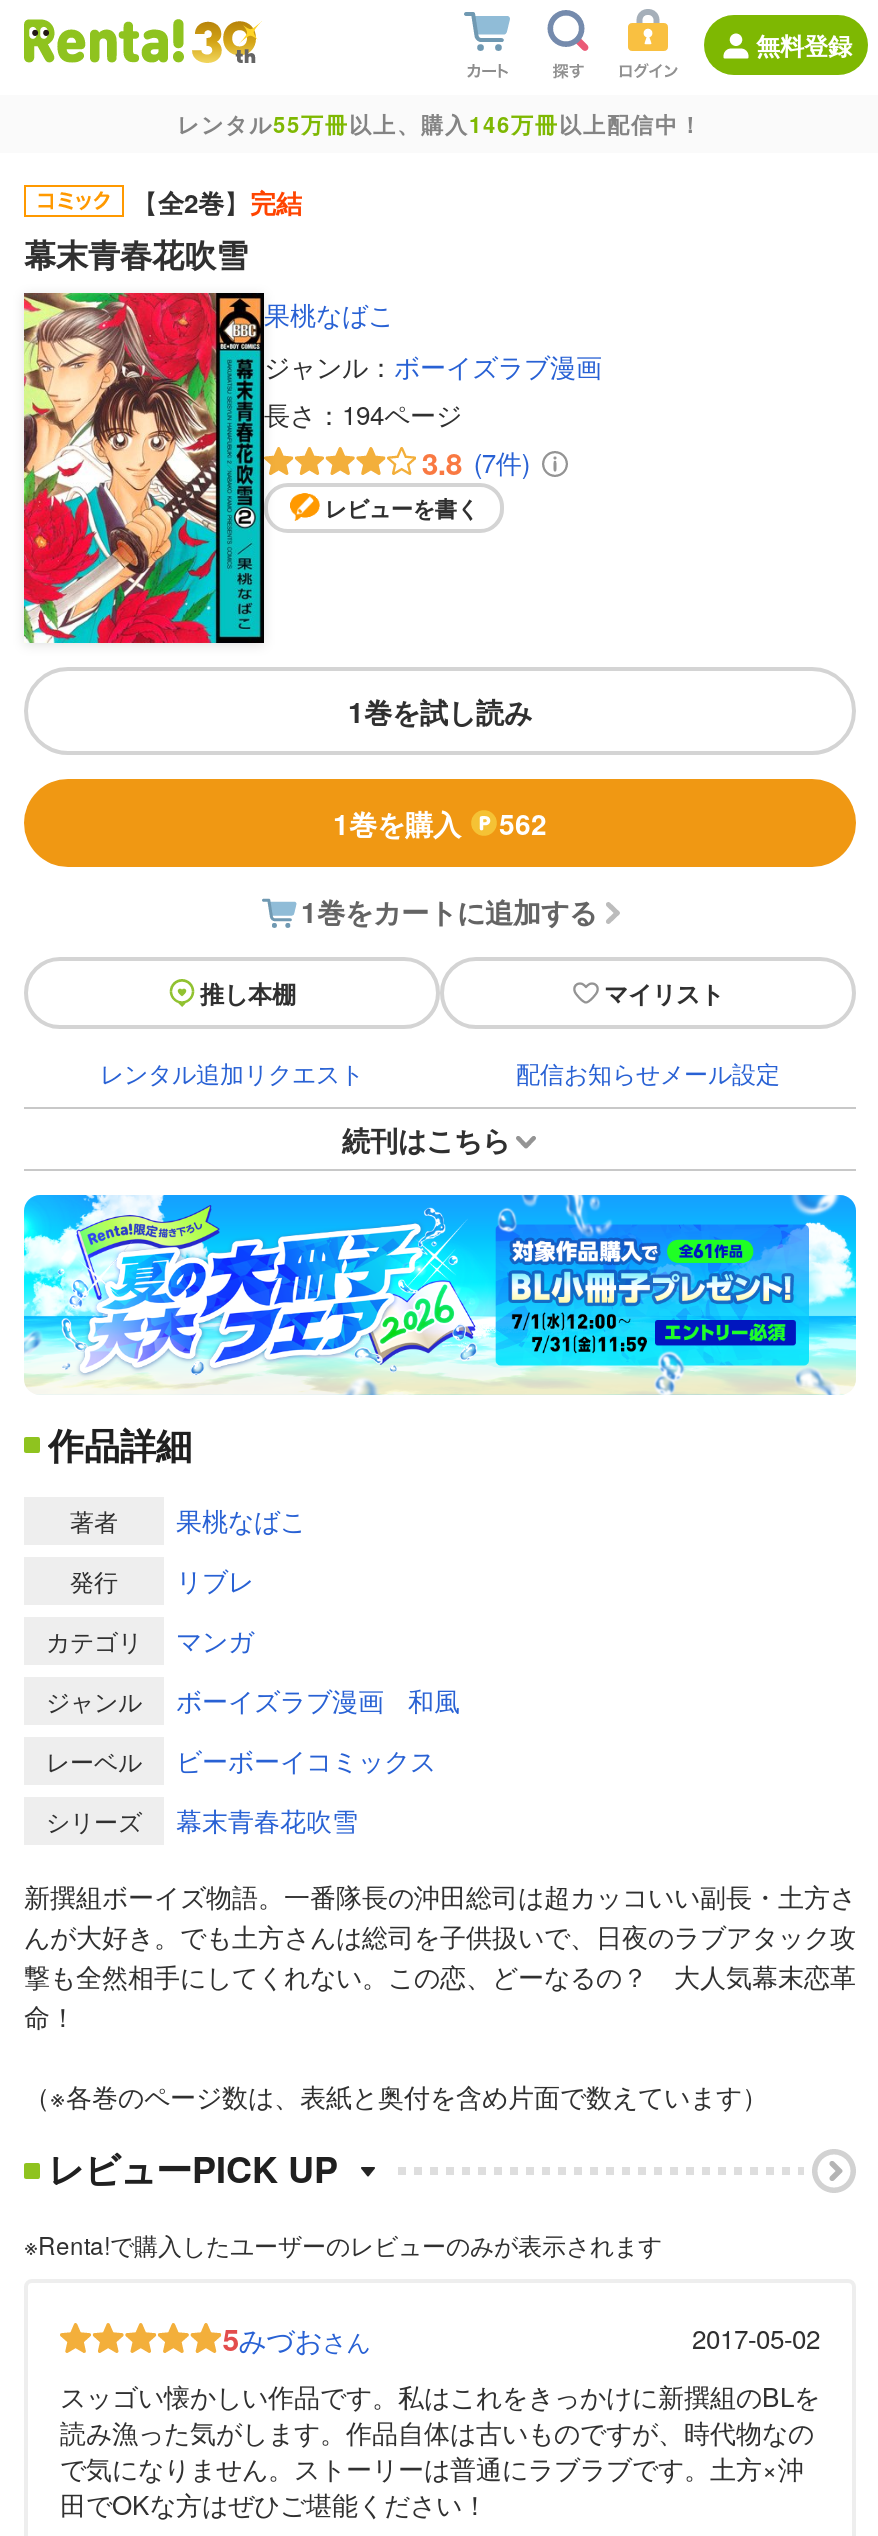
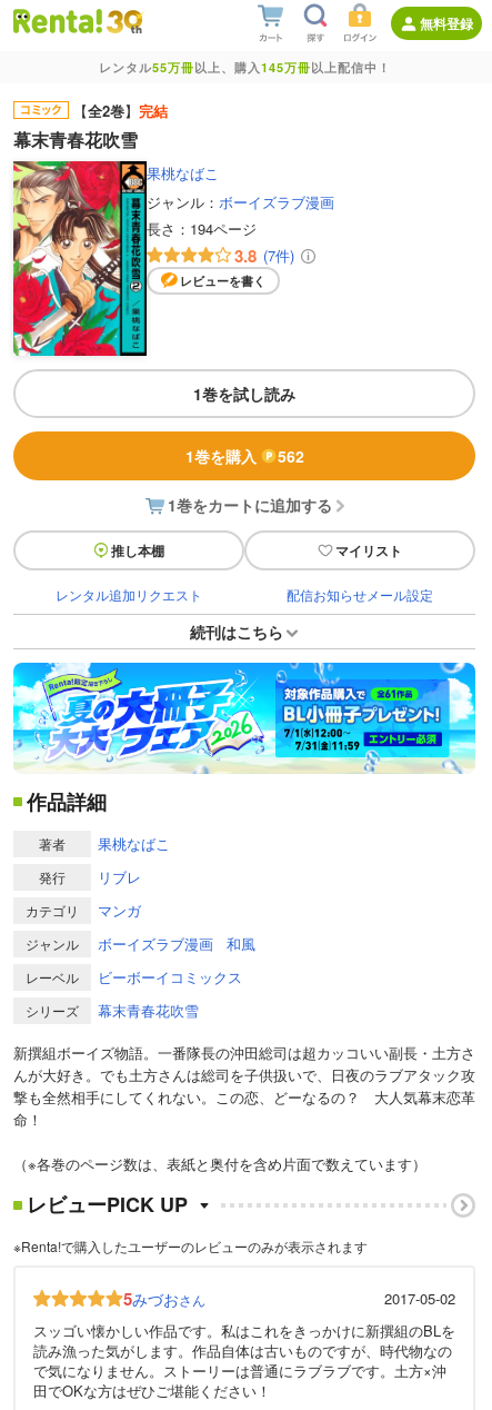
- レンタル55万冊以上、購入146万冊以上配信中！
+ レンタル55万冊以上、購入145万冊以上配信中！
